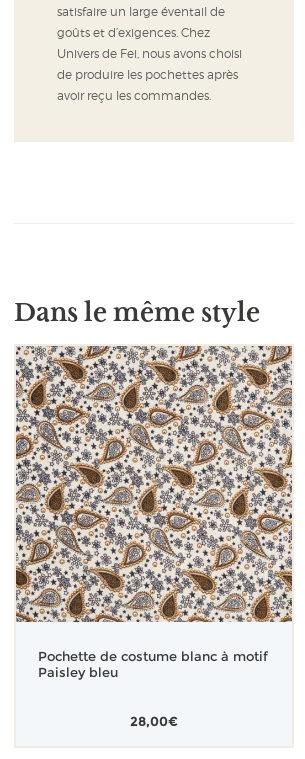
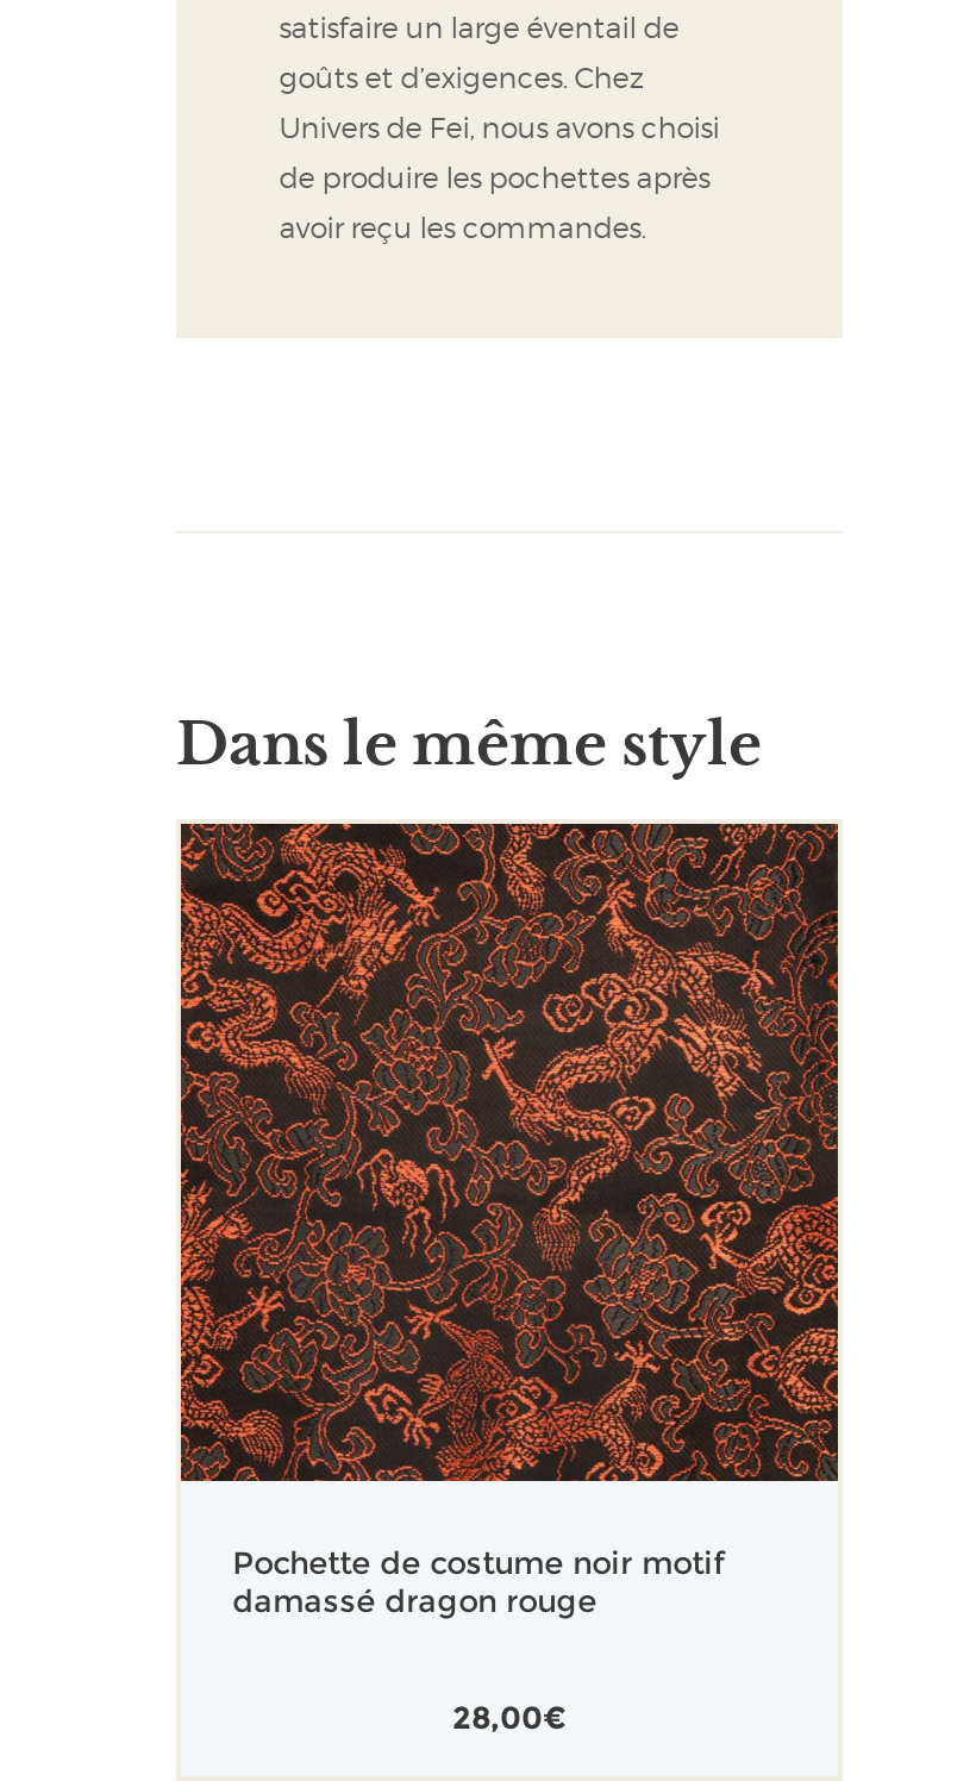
- [image]
- Pochette de costume blanc à motif
- Paisley bleu
+ [image]
+ Pochette de costume noir motif
+ damassé dragon rouge
